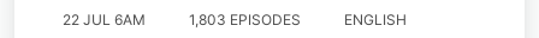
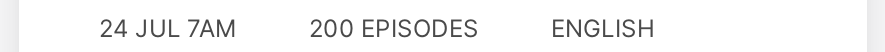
- 22 JUL 6AM
- 1,803 EPISODES
+ 24 JUL 7AM
+ 200 EPISODES
